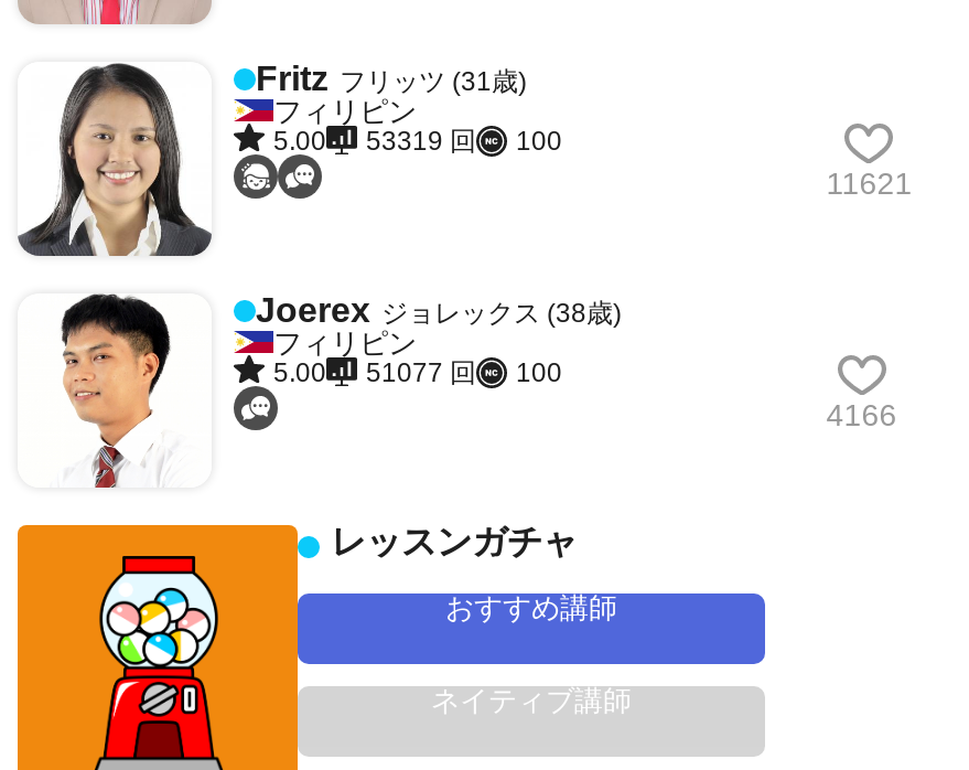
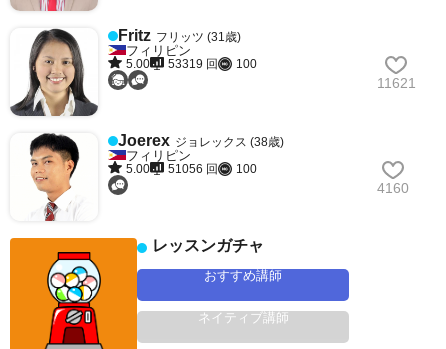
- 5.00 51077 回 100
+ 5.00 51056 回 100

- 4166
+ 4160
